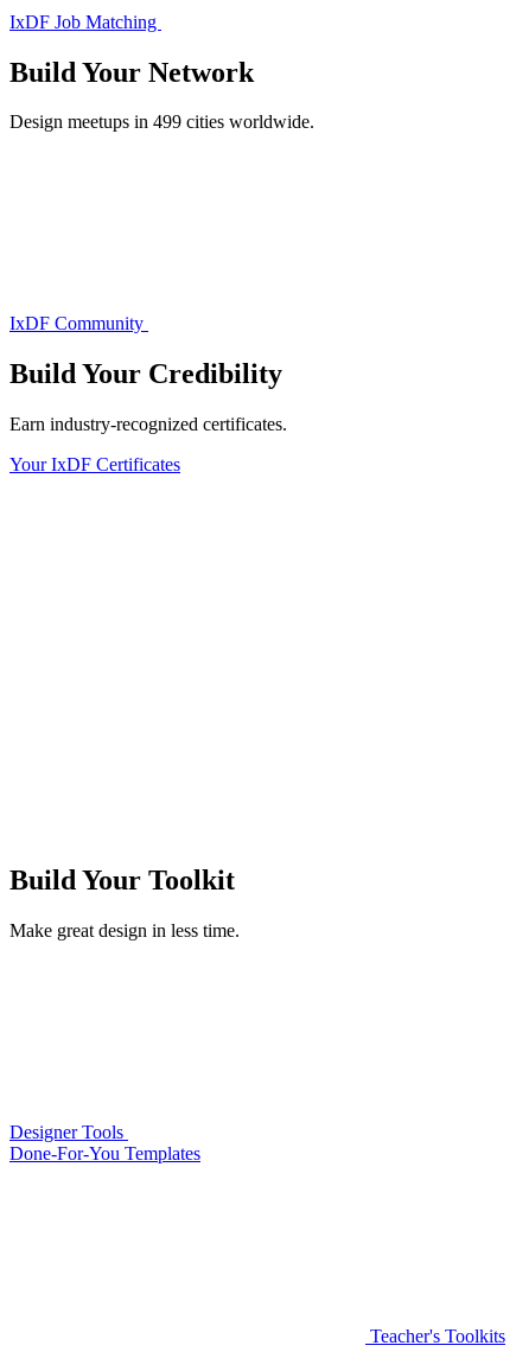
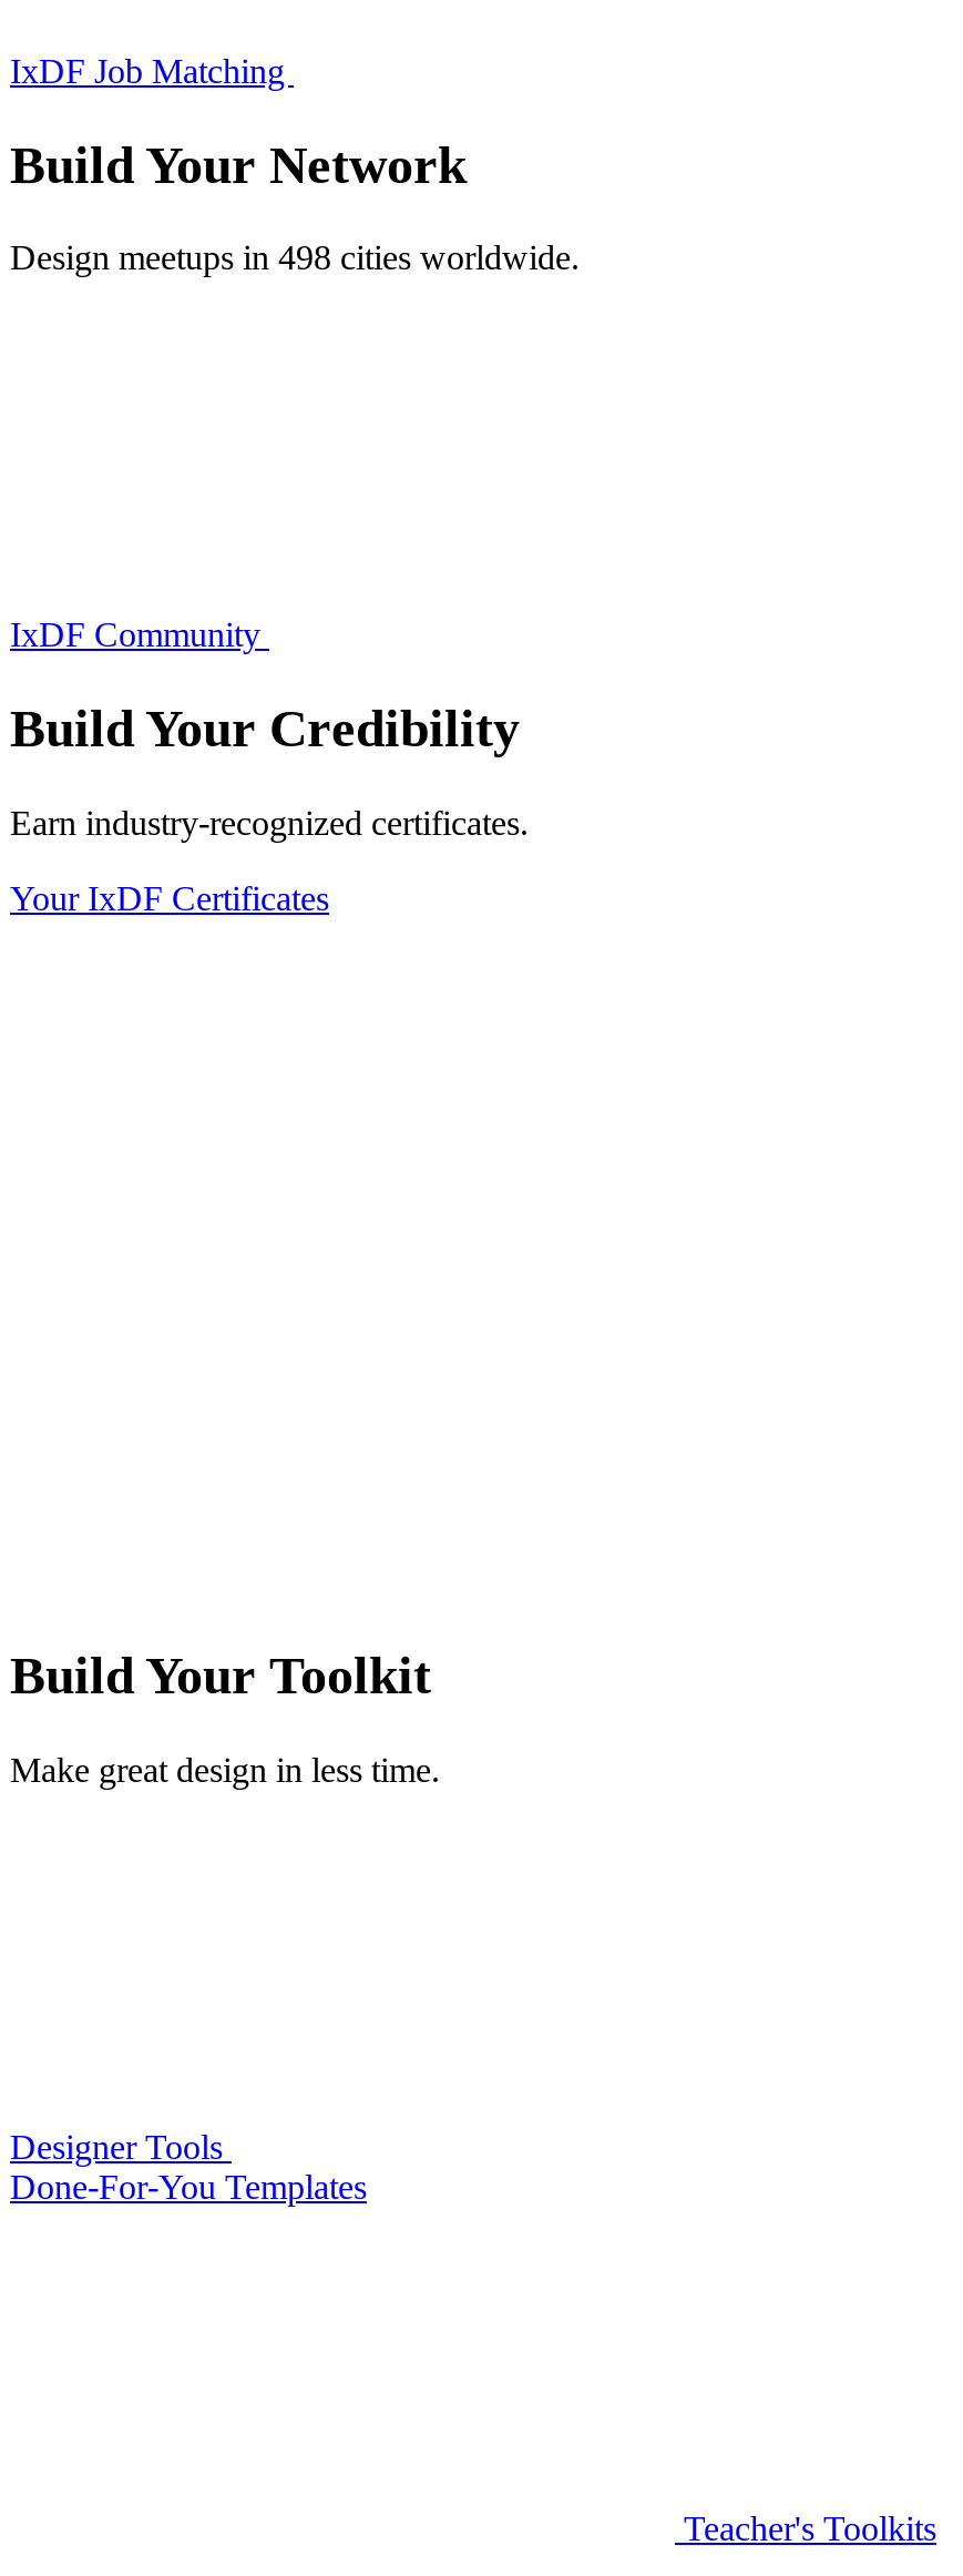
- Design meetups in 499 cities worldwide.
+ Design meetups in 498 cities worldwide.
